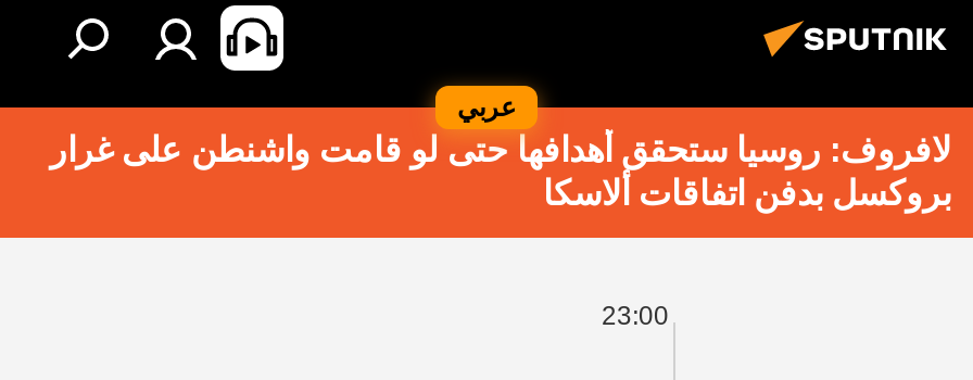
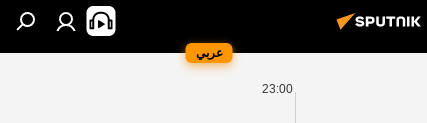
- [image]
- لافروف: روسيا ستحقق أهدافها حتى لو قامت واشنطن على غرار
- بروكسل بدفن اتفاقات ألاسكا
